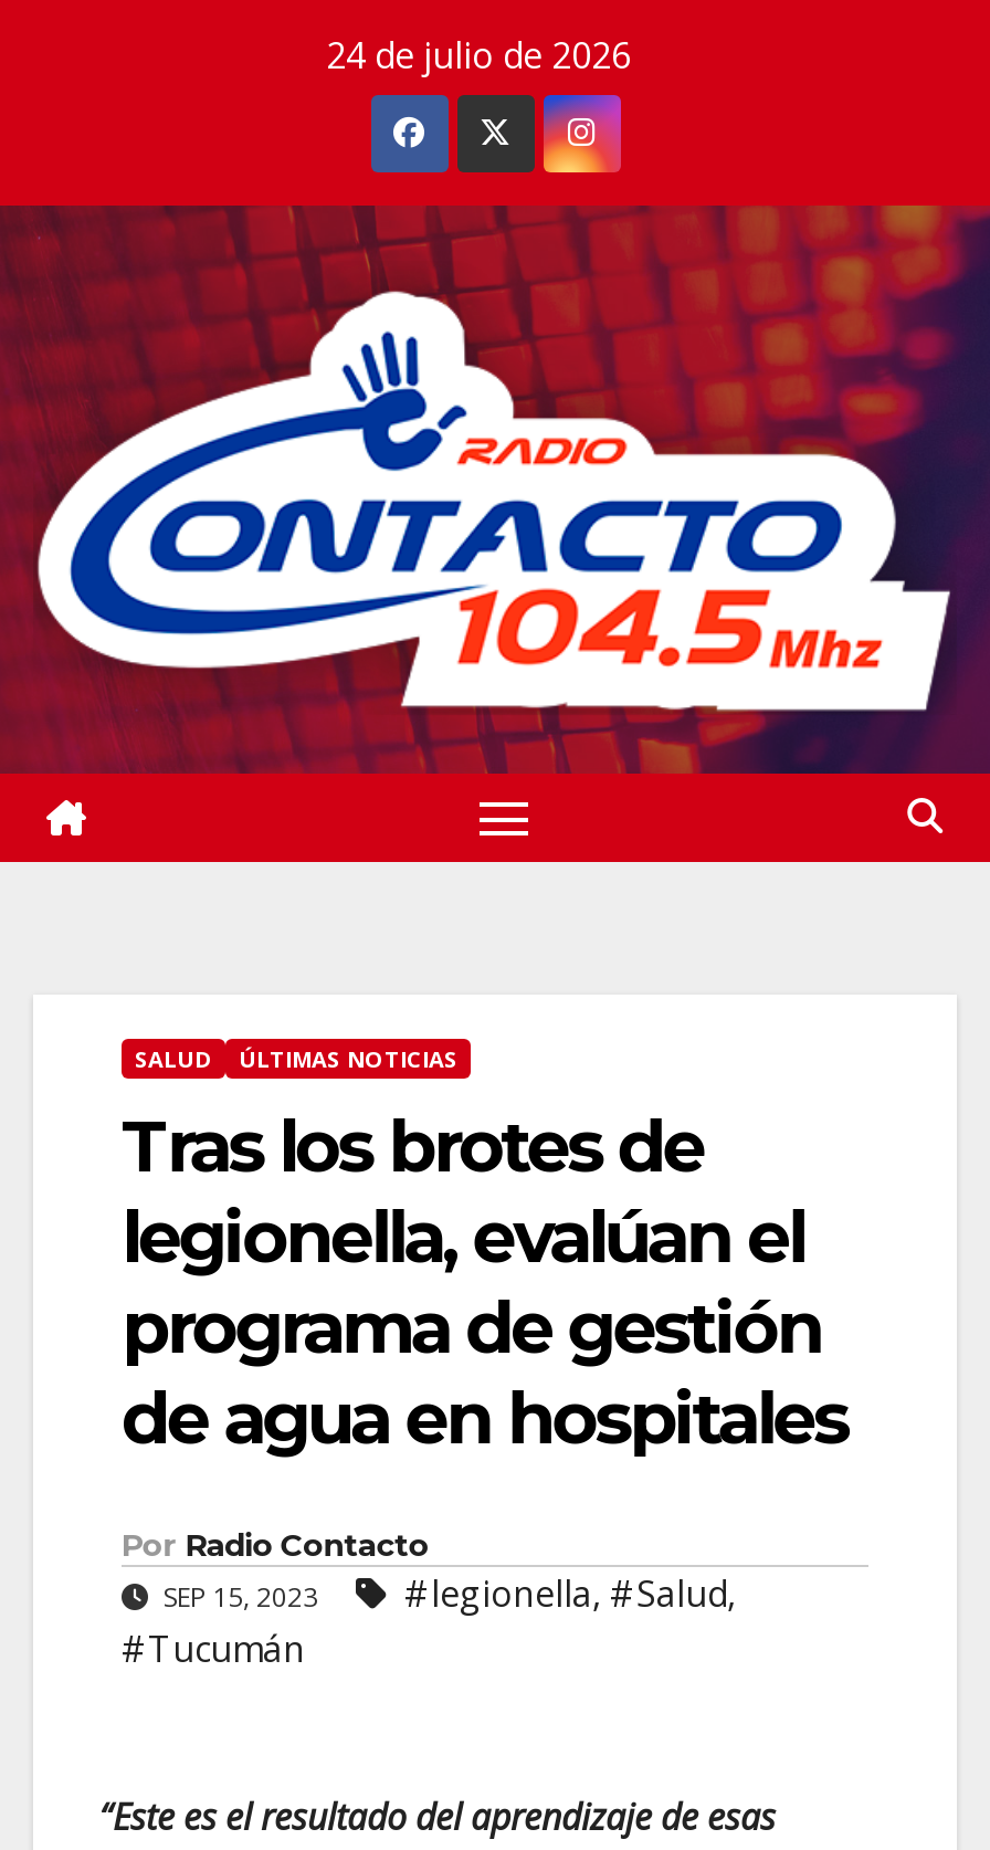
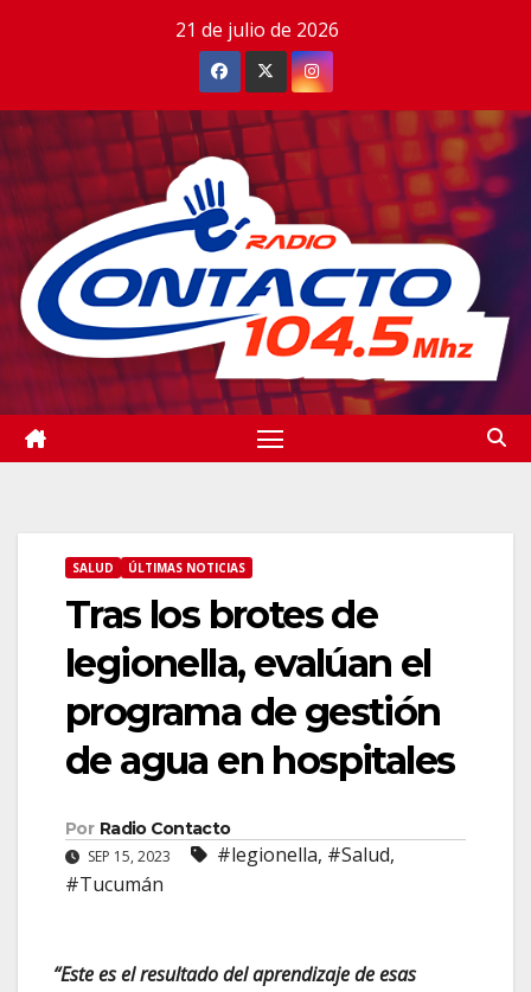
- 24 de julio de 2026
+ 21 de julio de 2026
